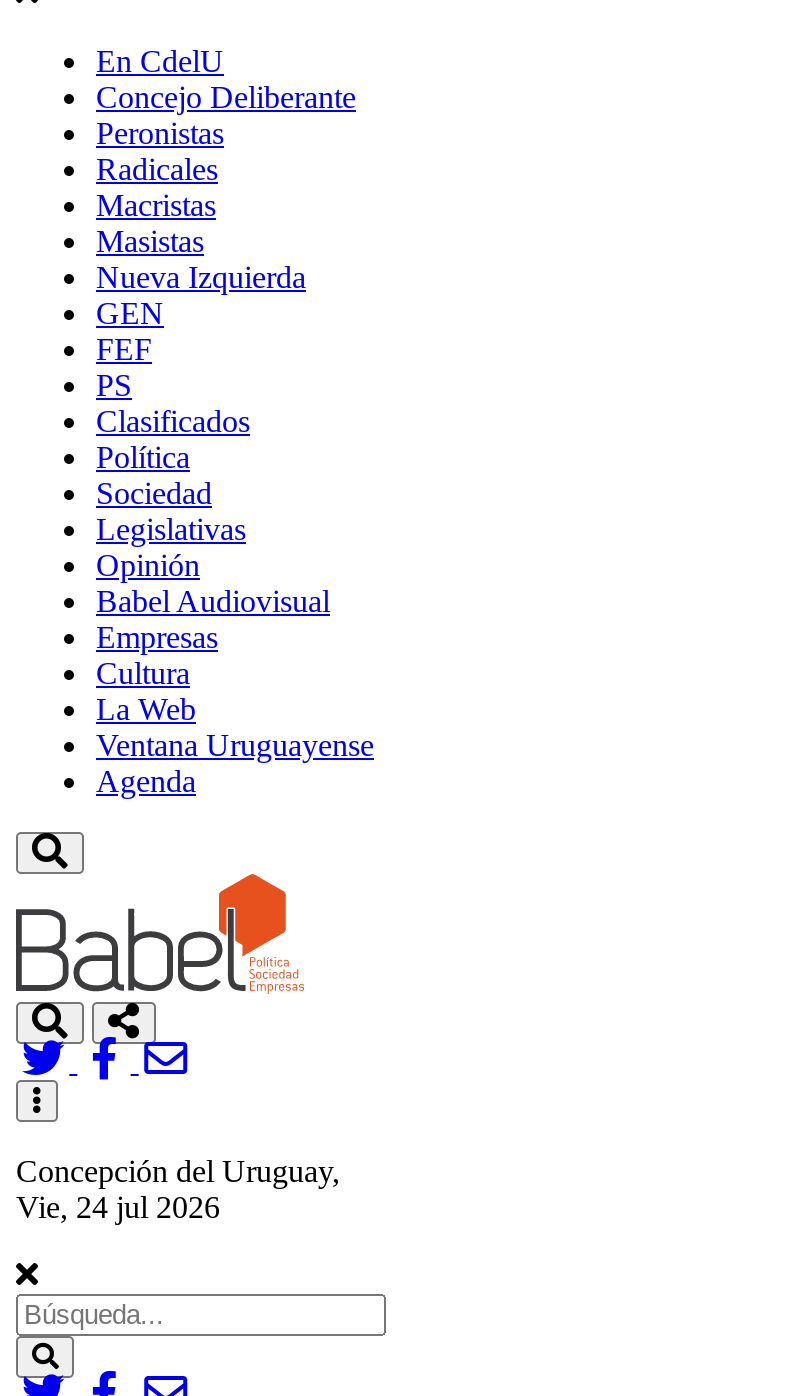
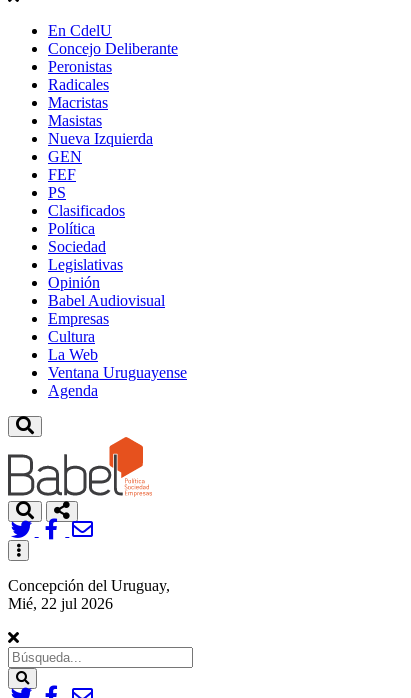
- Vie, 24 jul 2026
+ Mié, 22 jul 2026
